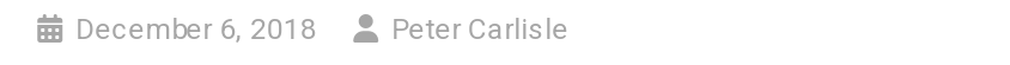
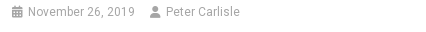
- December 6, 2018
+ November 26, 2019
